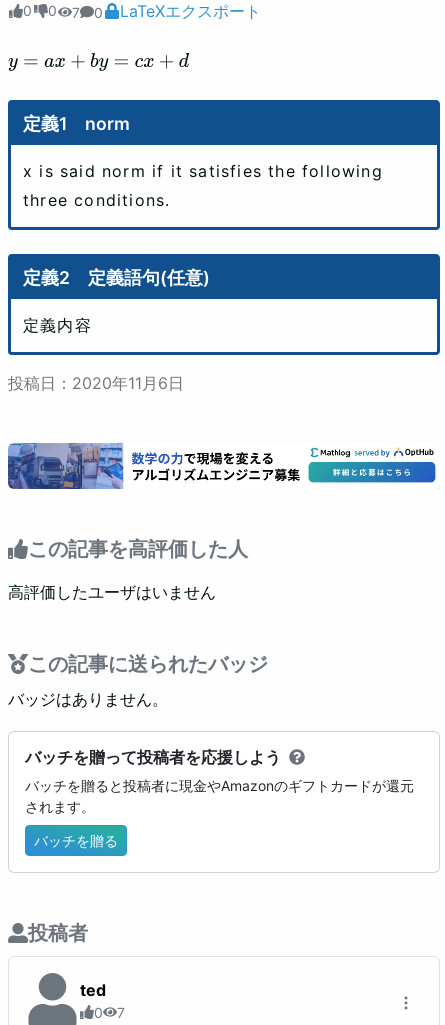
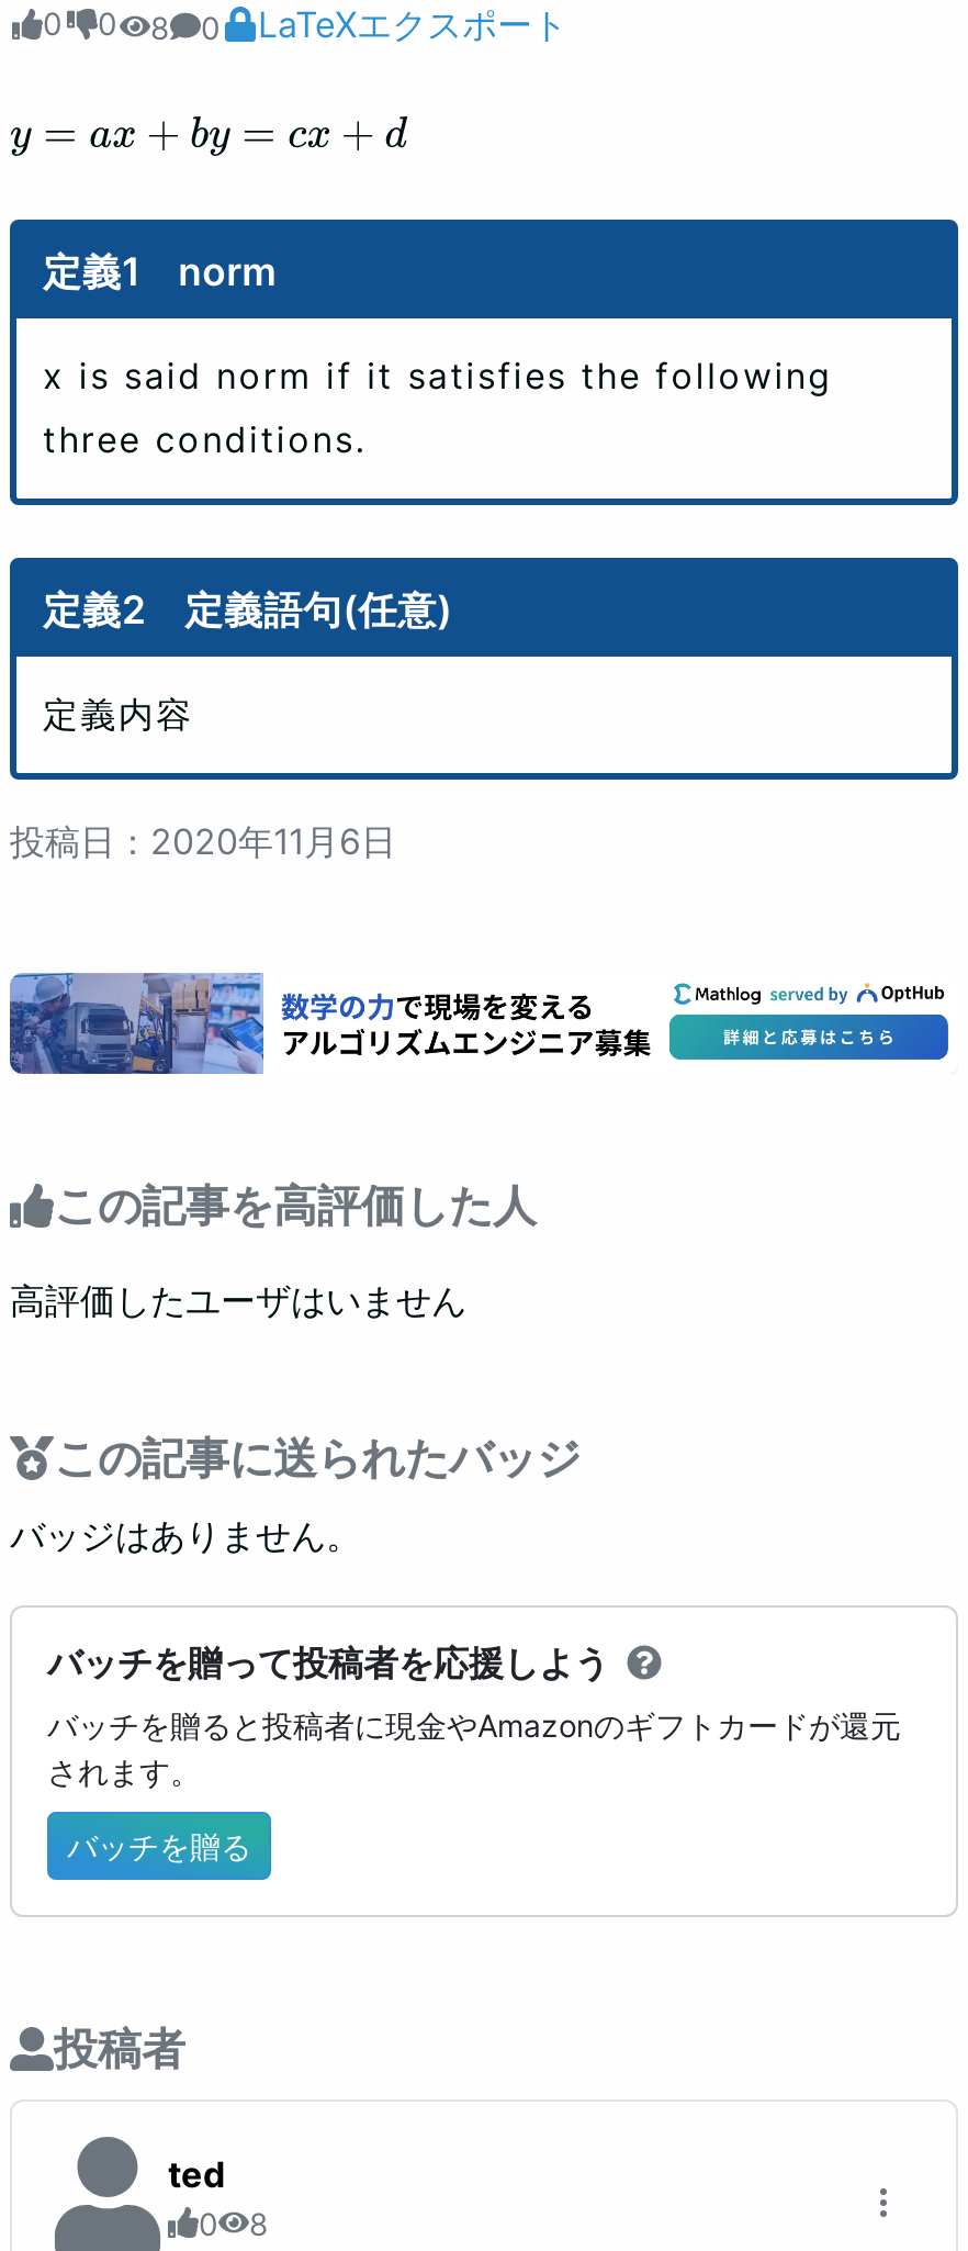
- 7
+ 8

- 7
+ 8
